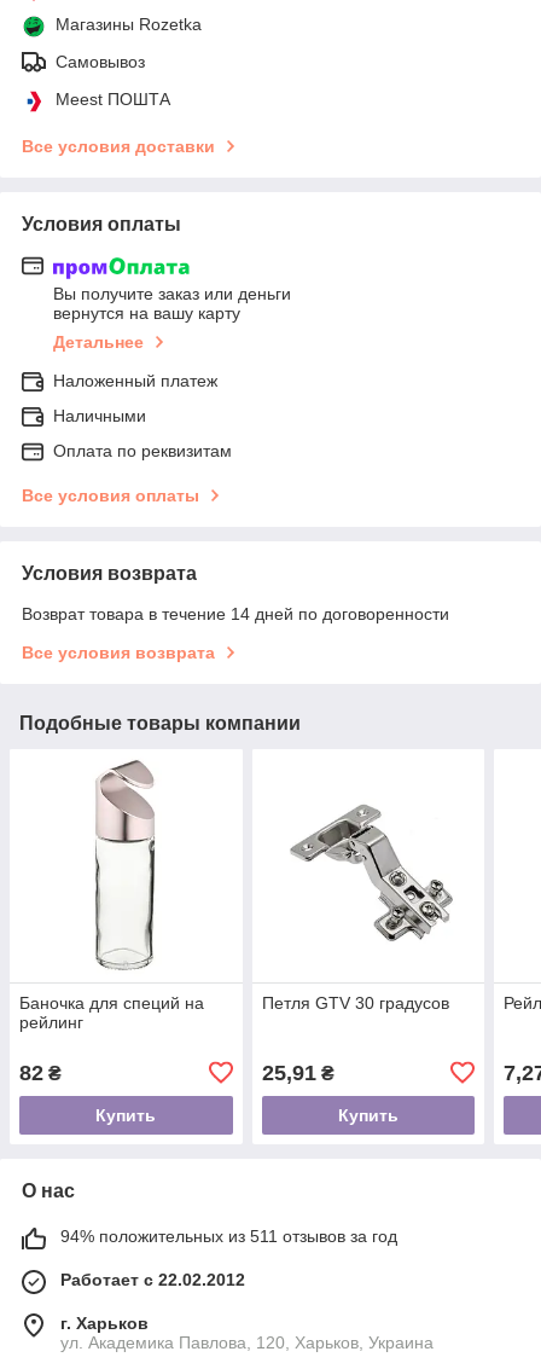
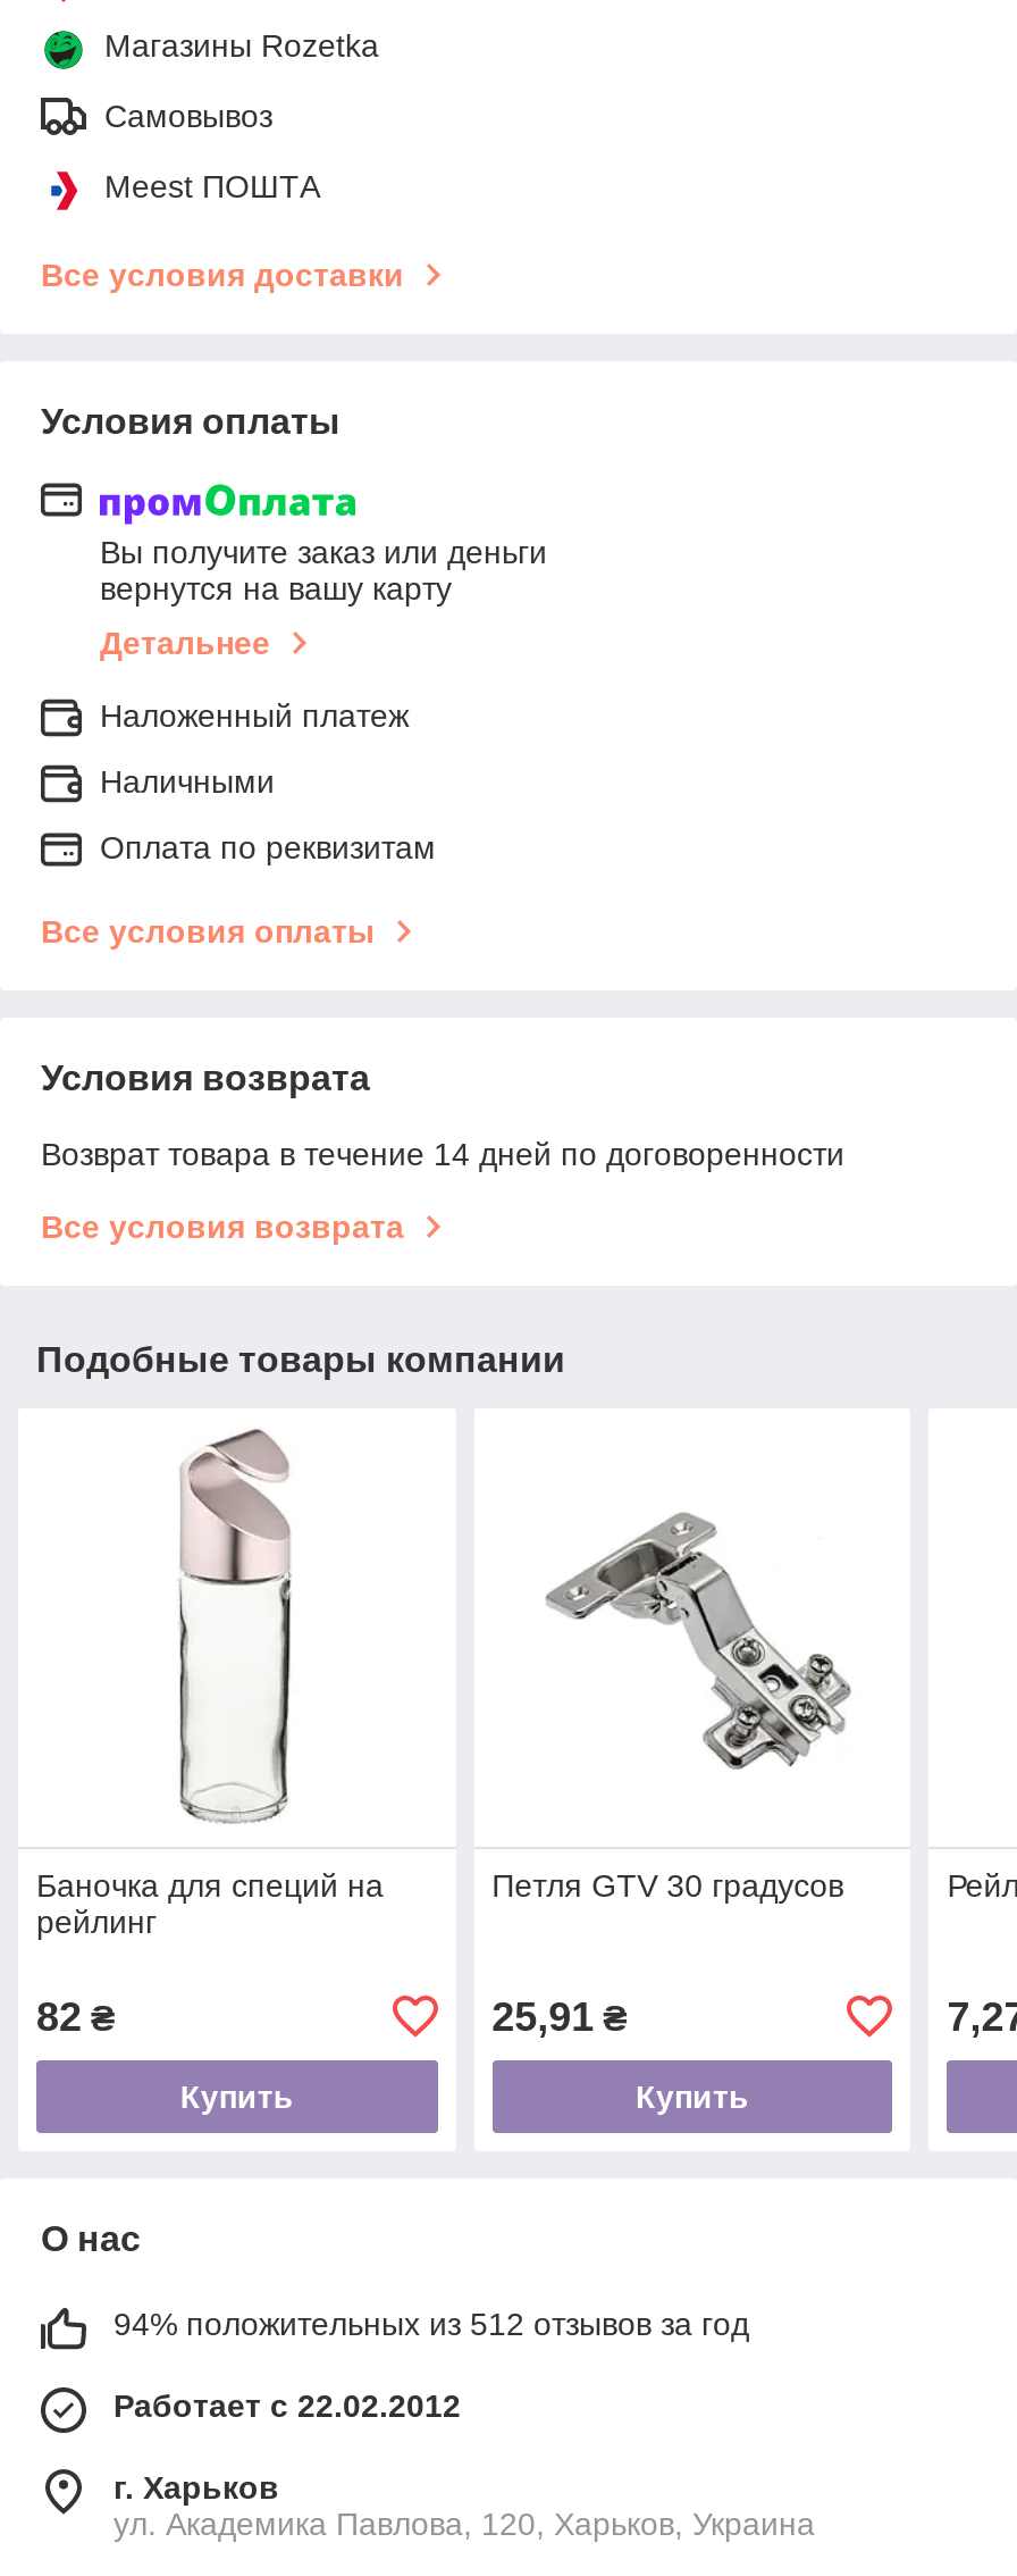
- 94% положительных из 511 отзывов за год
+ 94% положительных из 512 отзывов за год
